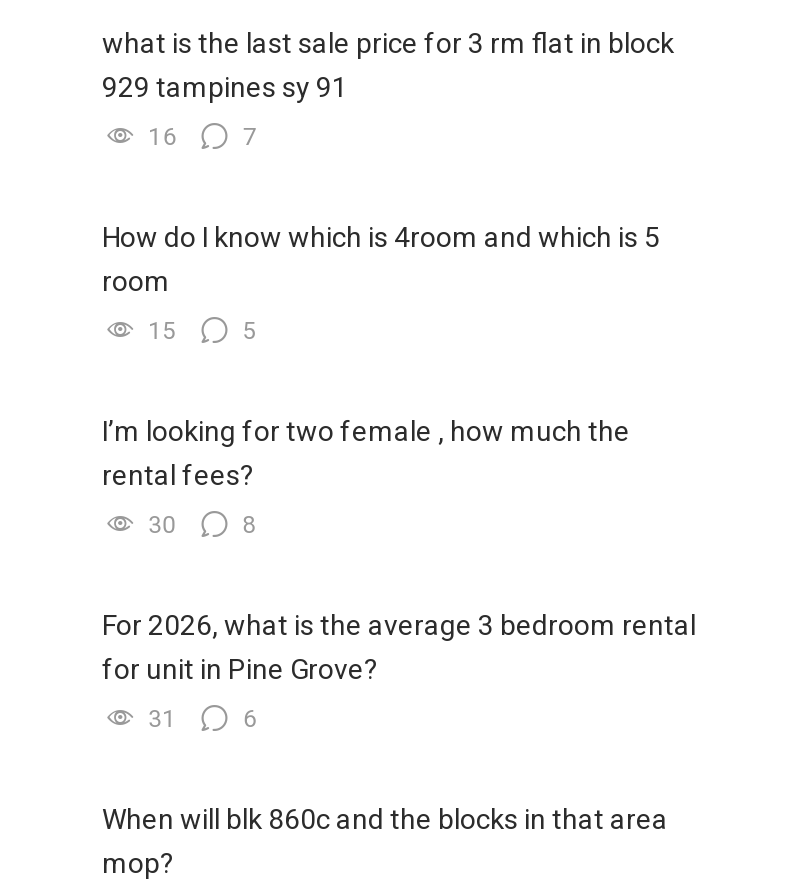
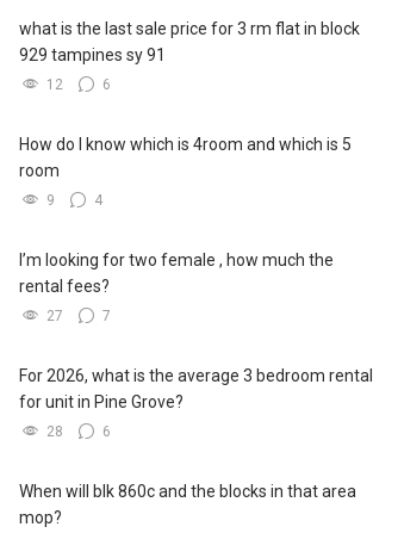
- 16
+ 12

- 7
+ 6

- 15
+ 9

- 5
+ 4

- 30
+ 27

- 8
+ 7

- 31
+ 28
